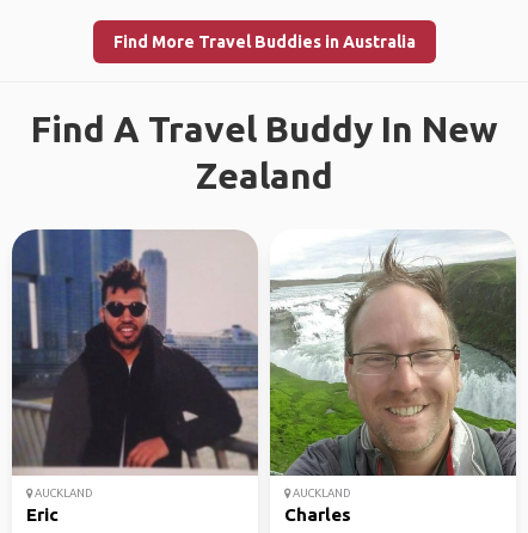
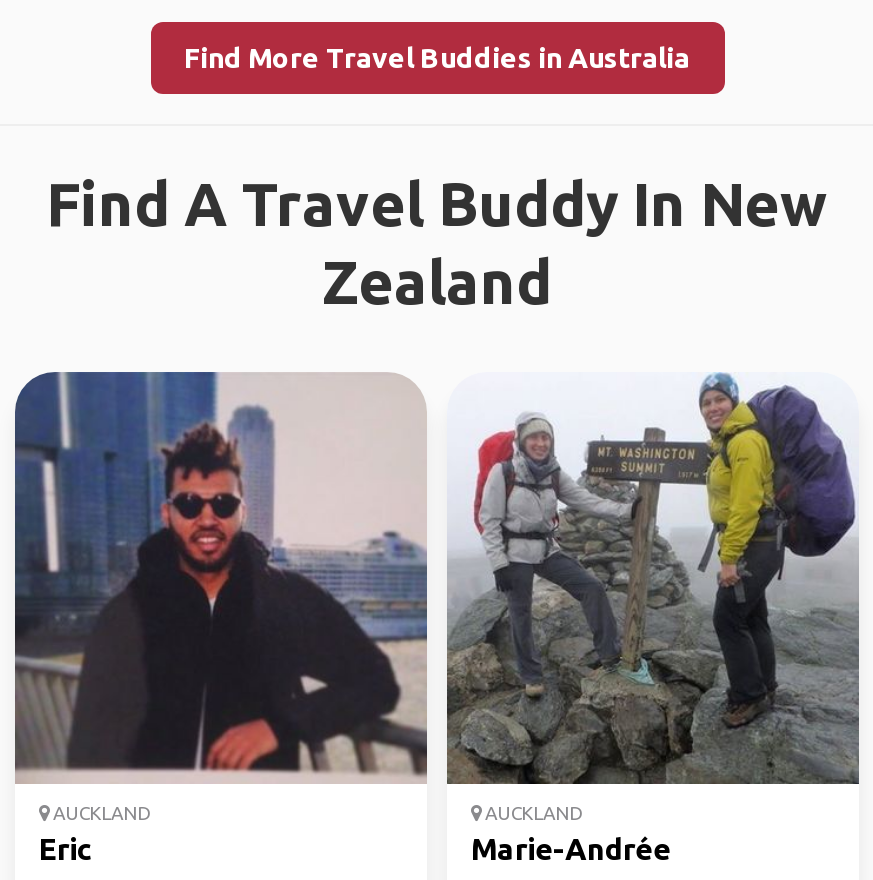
- [image]
- Charles
+ [image]
+ Marie-Andrée
